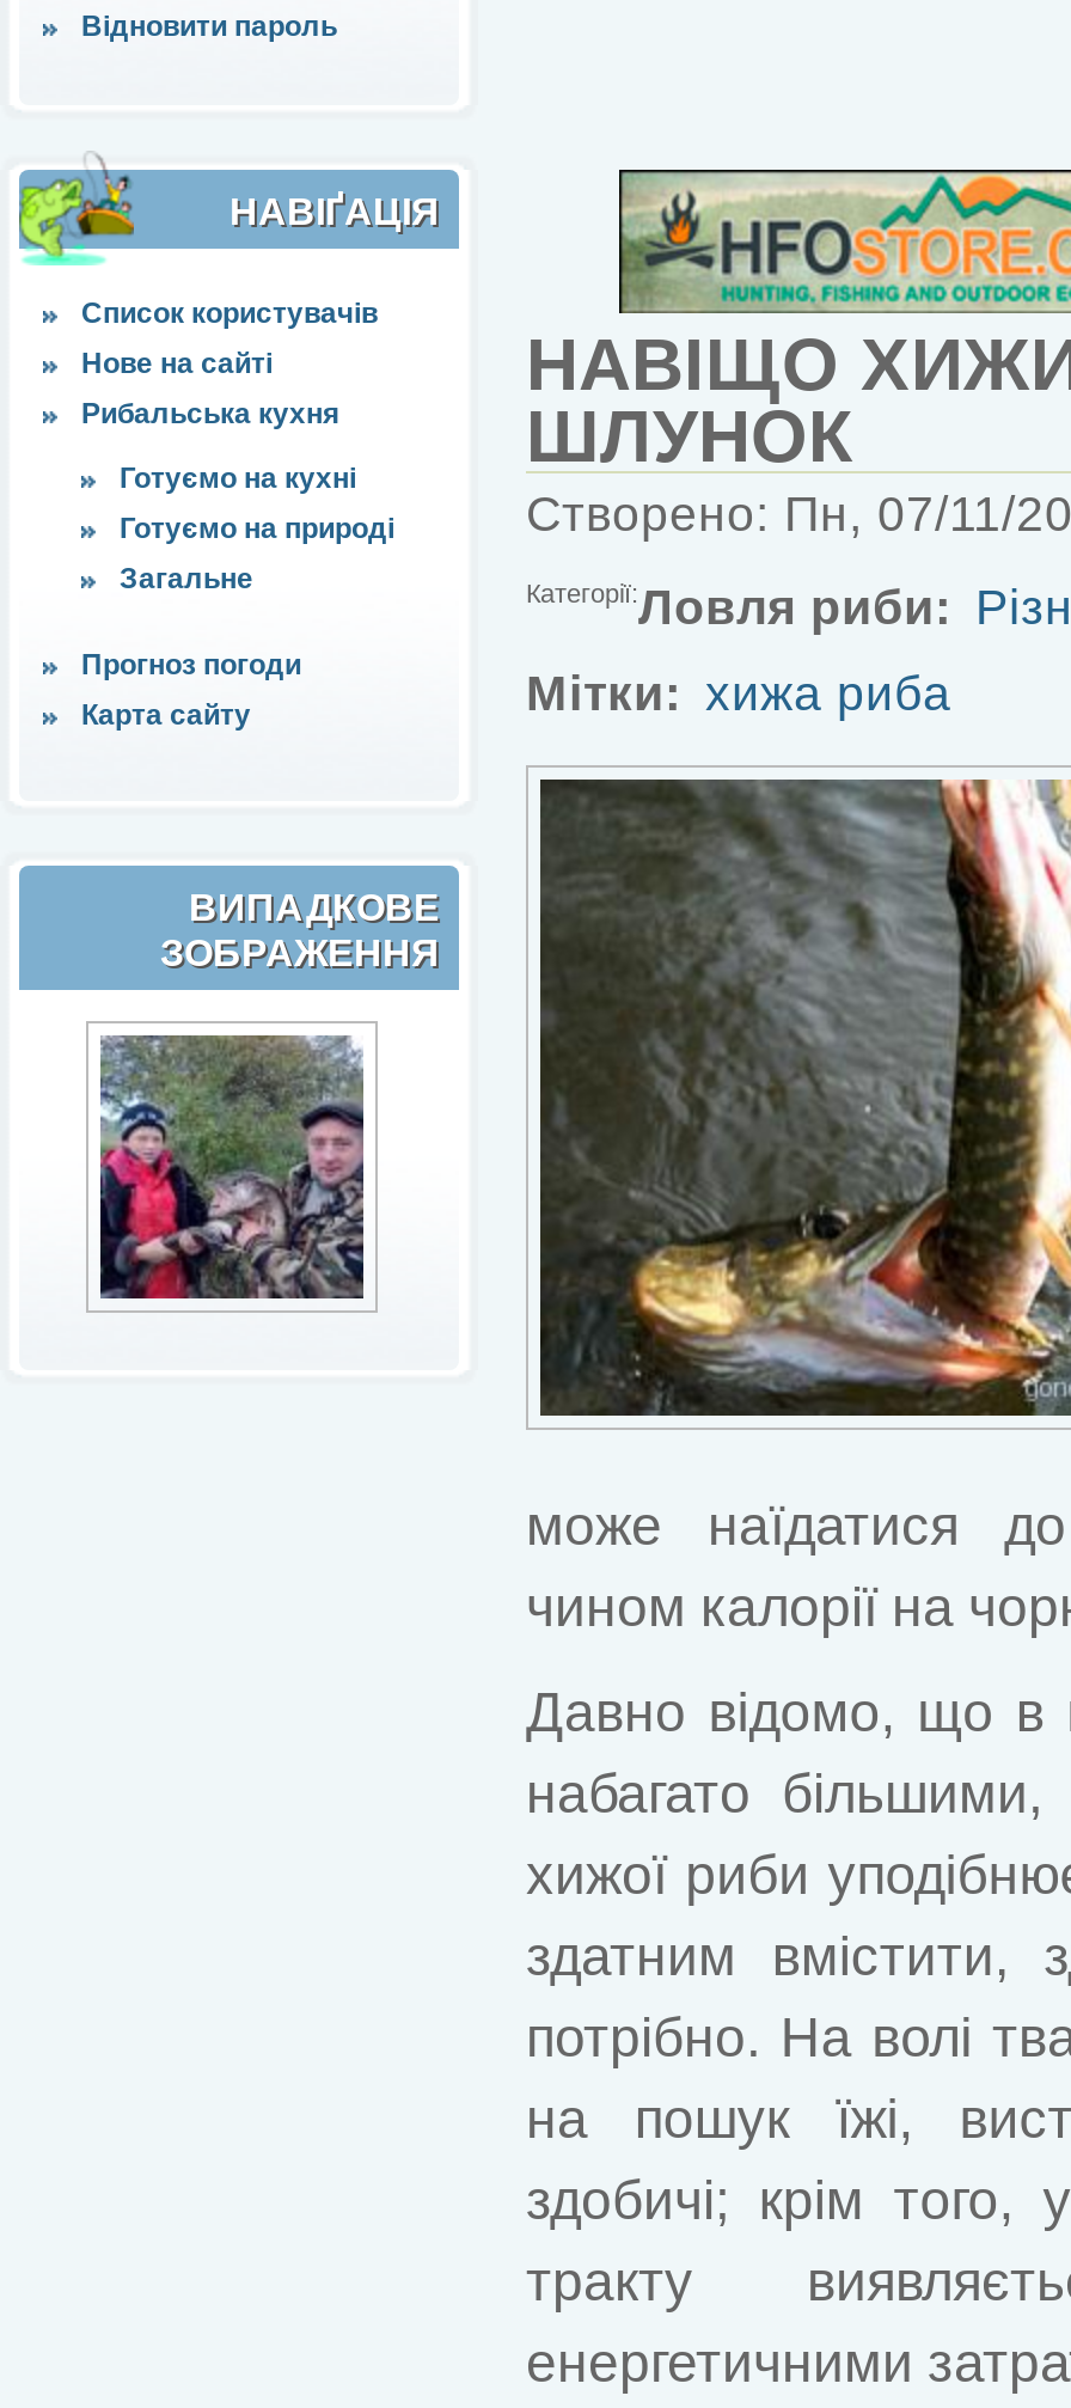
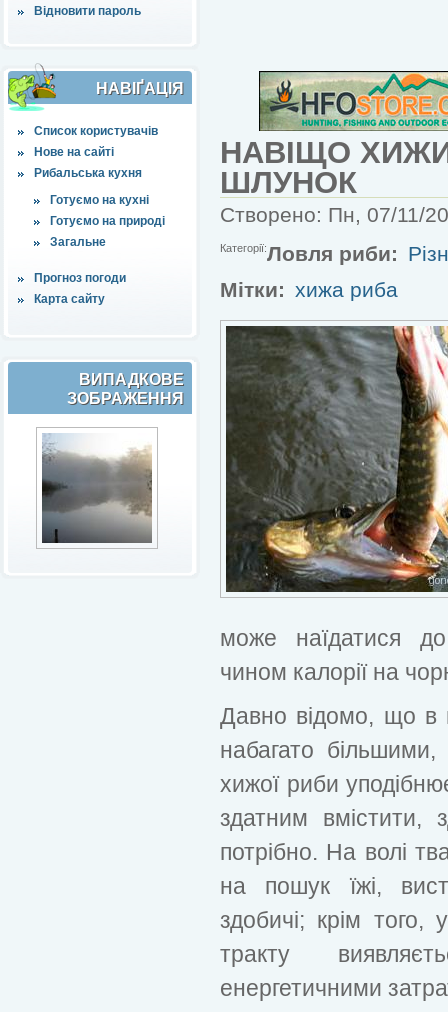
- [image]
+ [image]
